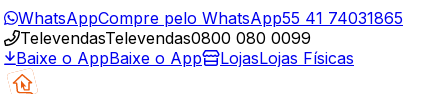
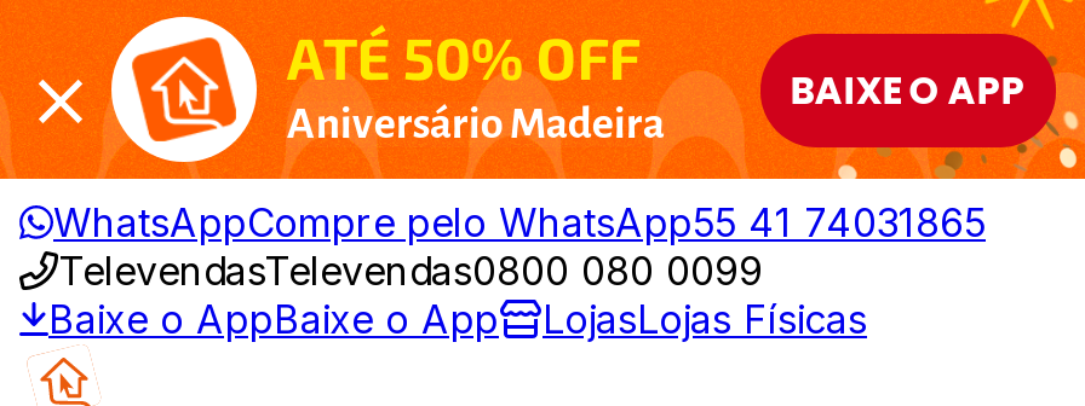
+ ATÉ 50% OFF
+ Aniversário Madeira

+ BAIXE O APP
